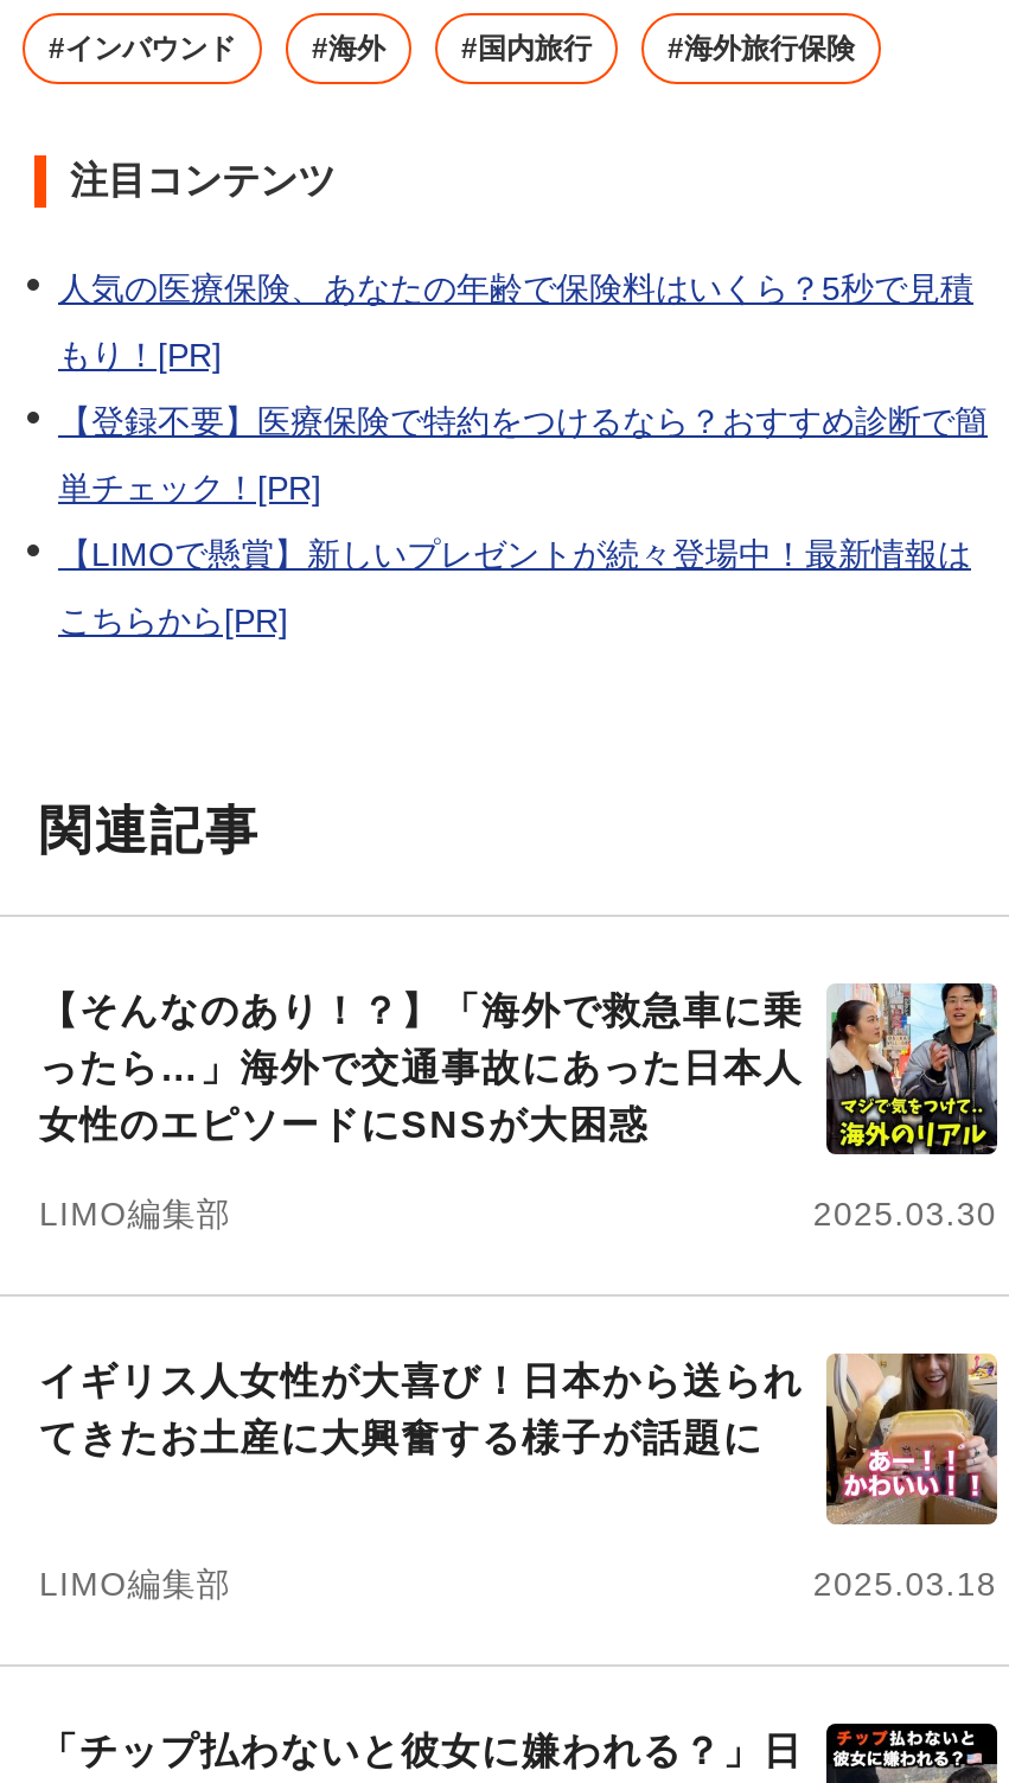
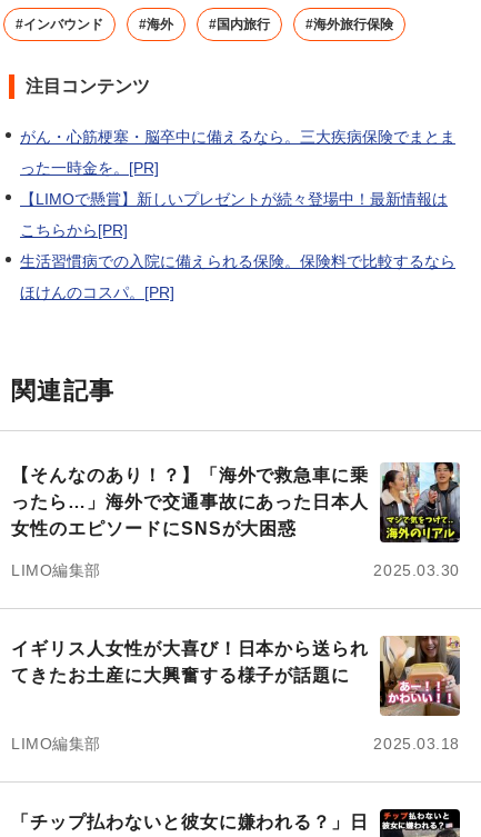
- 人気の医療保険、あなたの年齢で保険料はいくら？5秒で見積
- もり！[PR]
- 【登録不要】医療保険で特約をつけるなら？おすすめ診断で簡
- 単チェック！[PR]
+ がん・心筋梗塞・脳卒中に備えるなら。三大疾病保険でまとま
+ った一時金を。[PR]

moved up: 【LIMOで懸賞】新しいプレゼントが続々登場中！最新情報は | こちらから[PR]

+ 生活習慣病での入院に備えられる保険。保険料で比較するなら
+ ほけんのコスパ。[PR]
